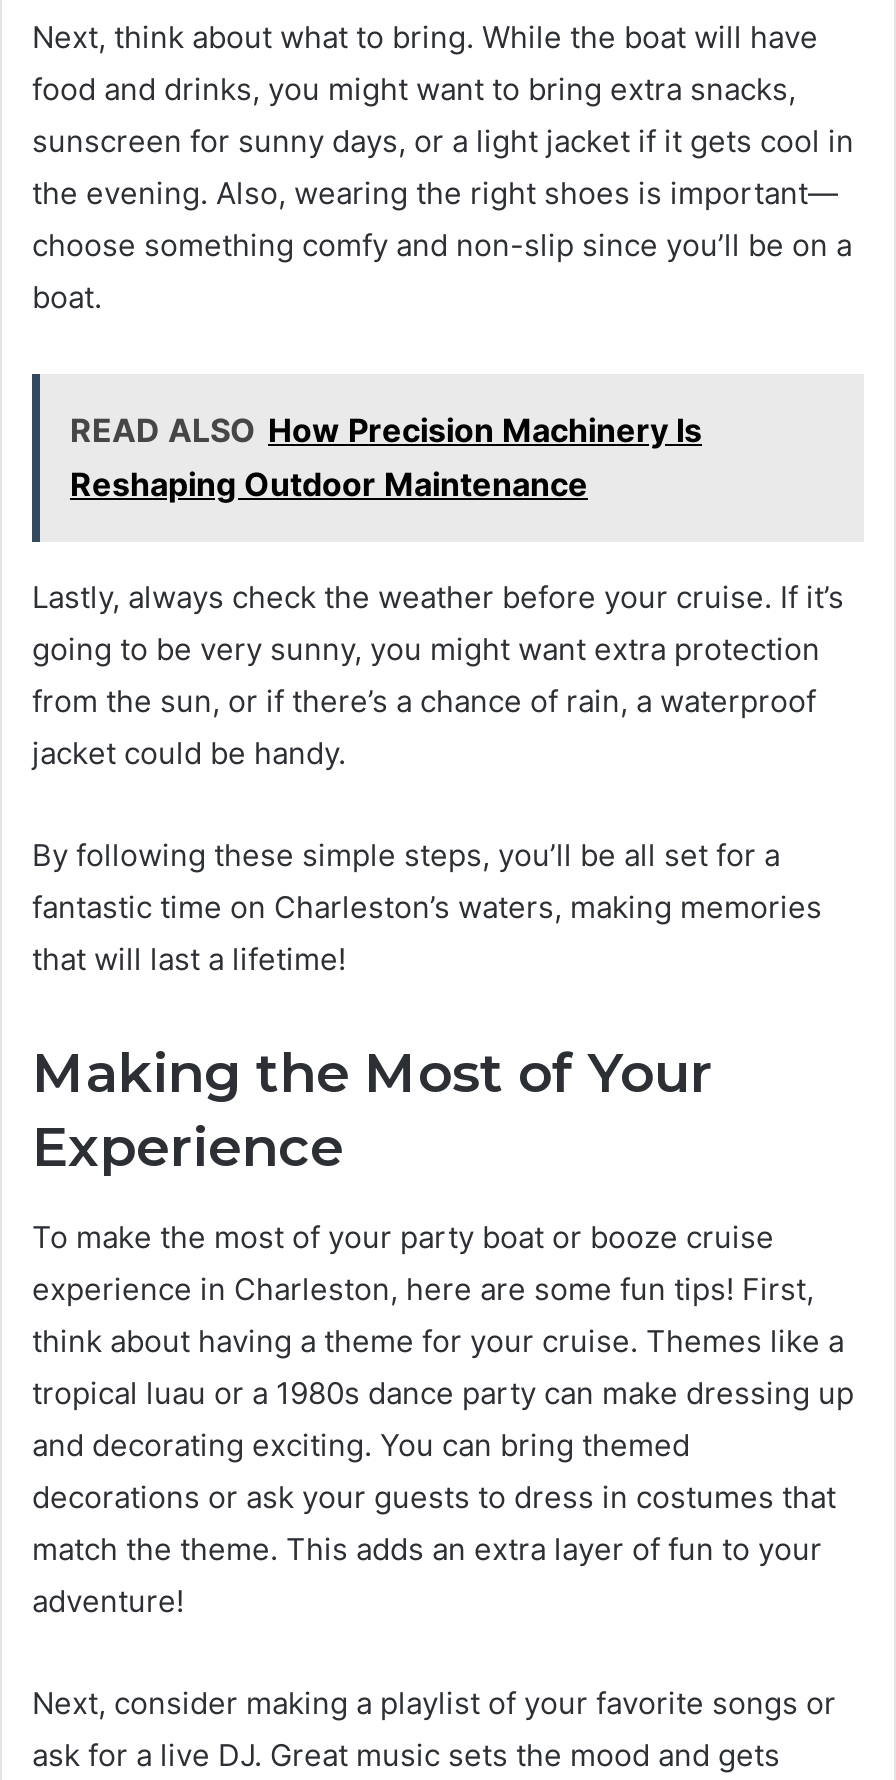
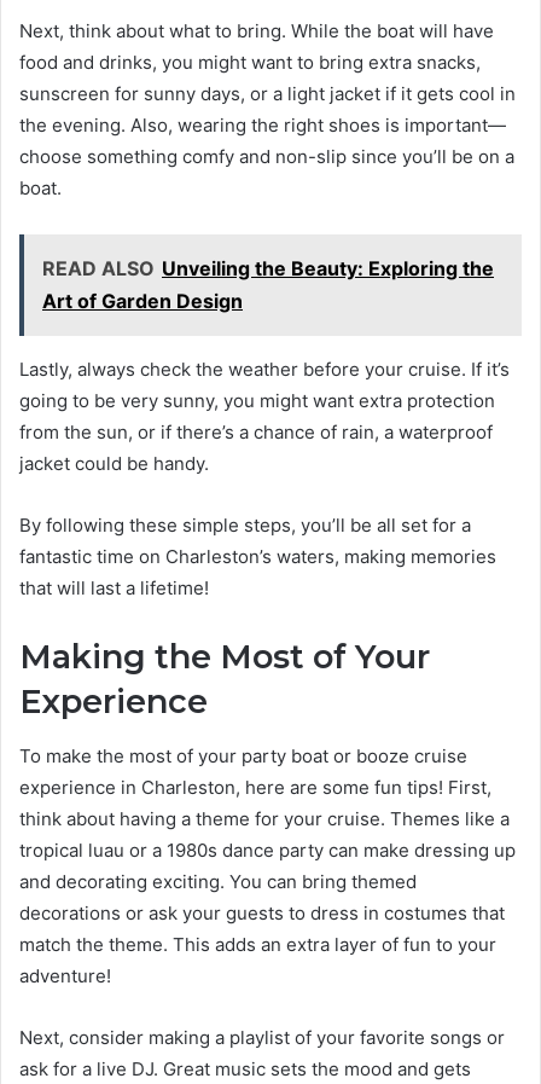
- READ ALSO How Precision Machinery Is
- Reshaping Outdoor Maintenance
+ READ ALSO Unveiling the Beauty: Exploring the
+ Art of Garden Design
